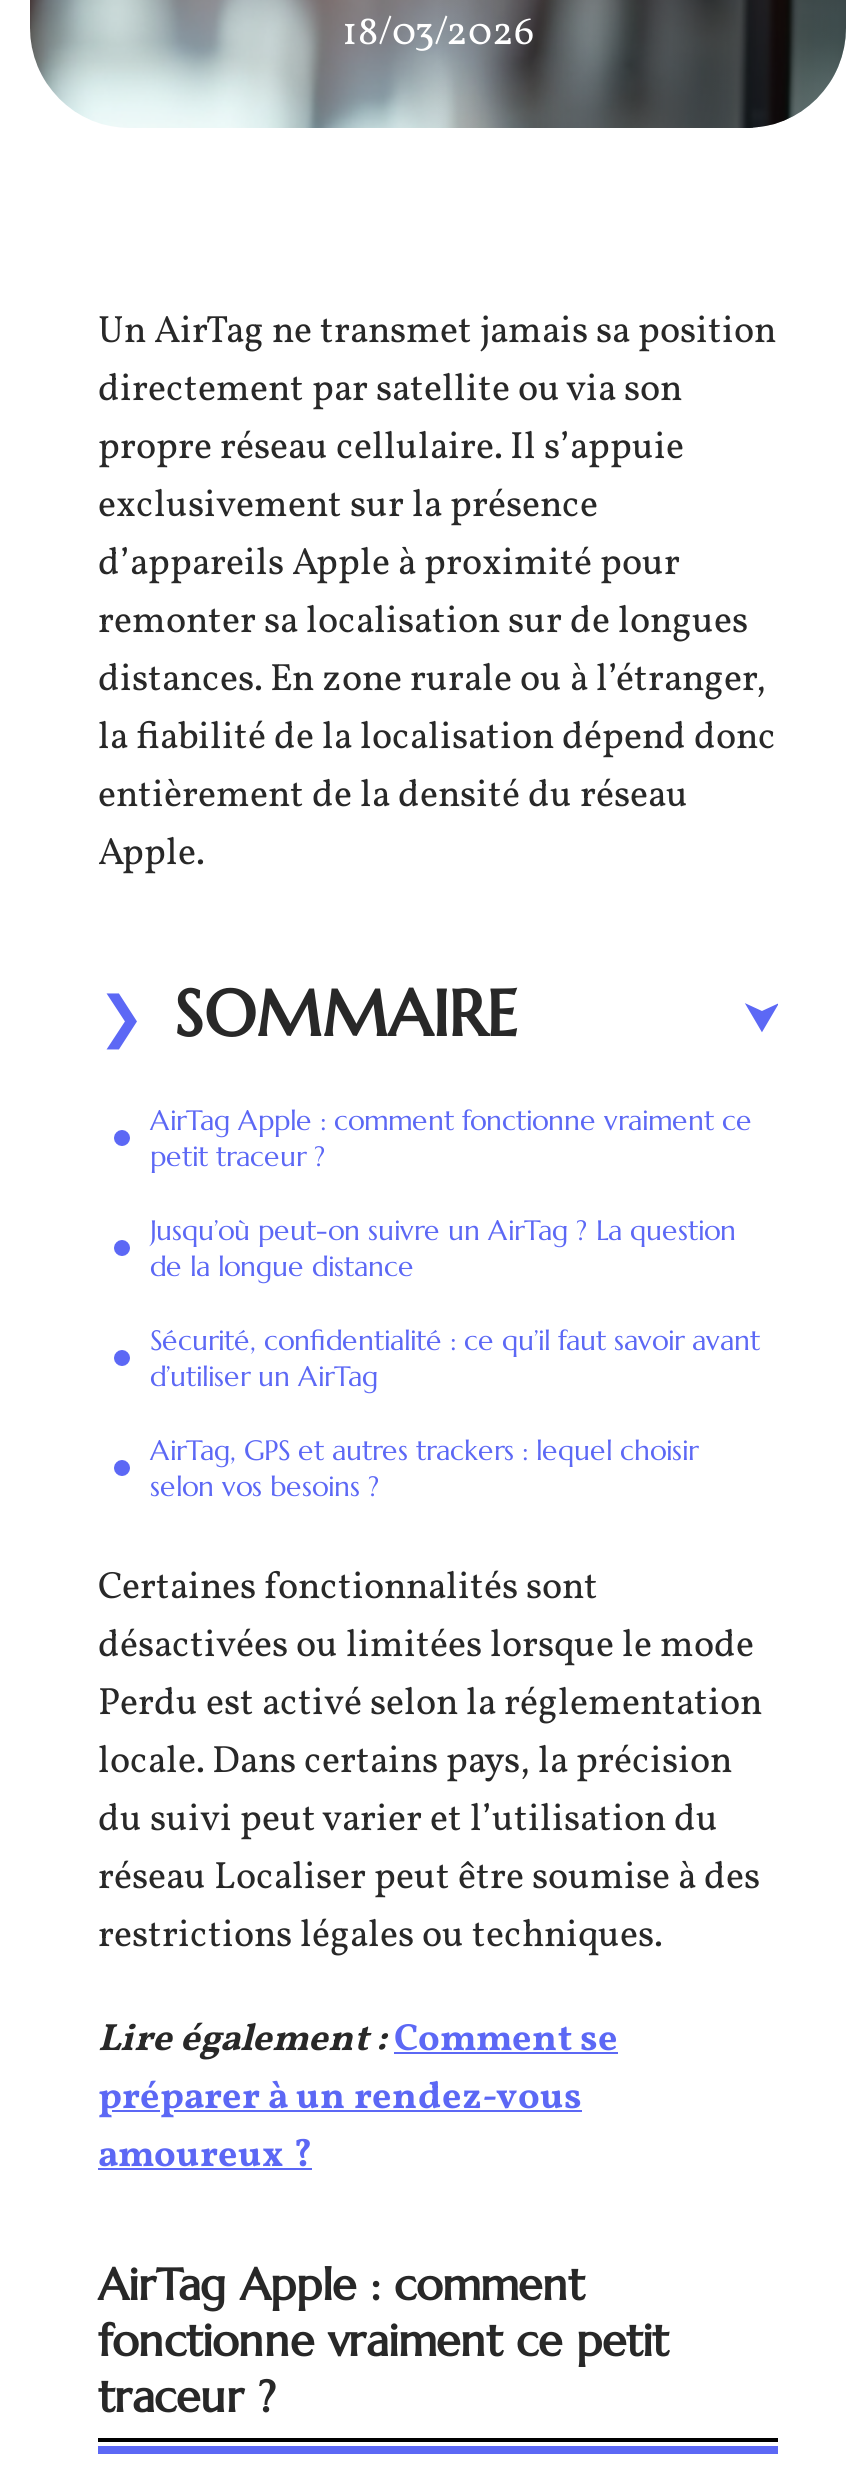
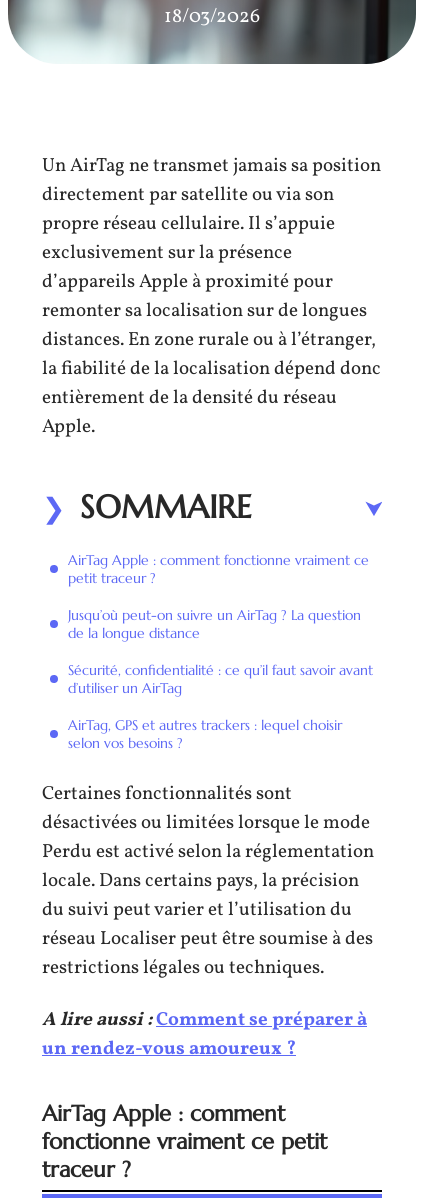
- Lire également : Comment se
- préparer à un rendez-vous
- amoureux ?
+ A lire aussi : Comment se préparer à
+ un rendez-vous amoureux ?
